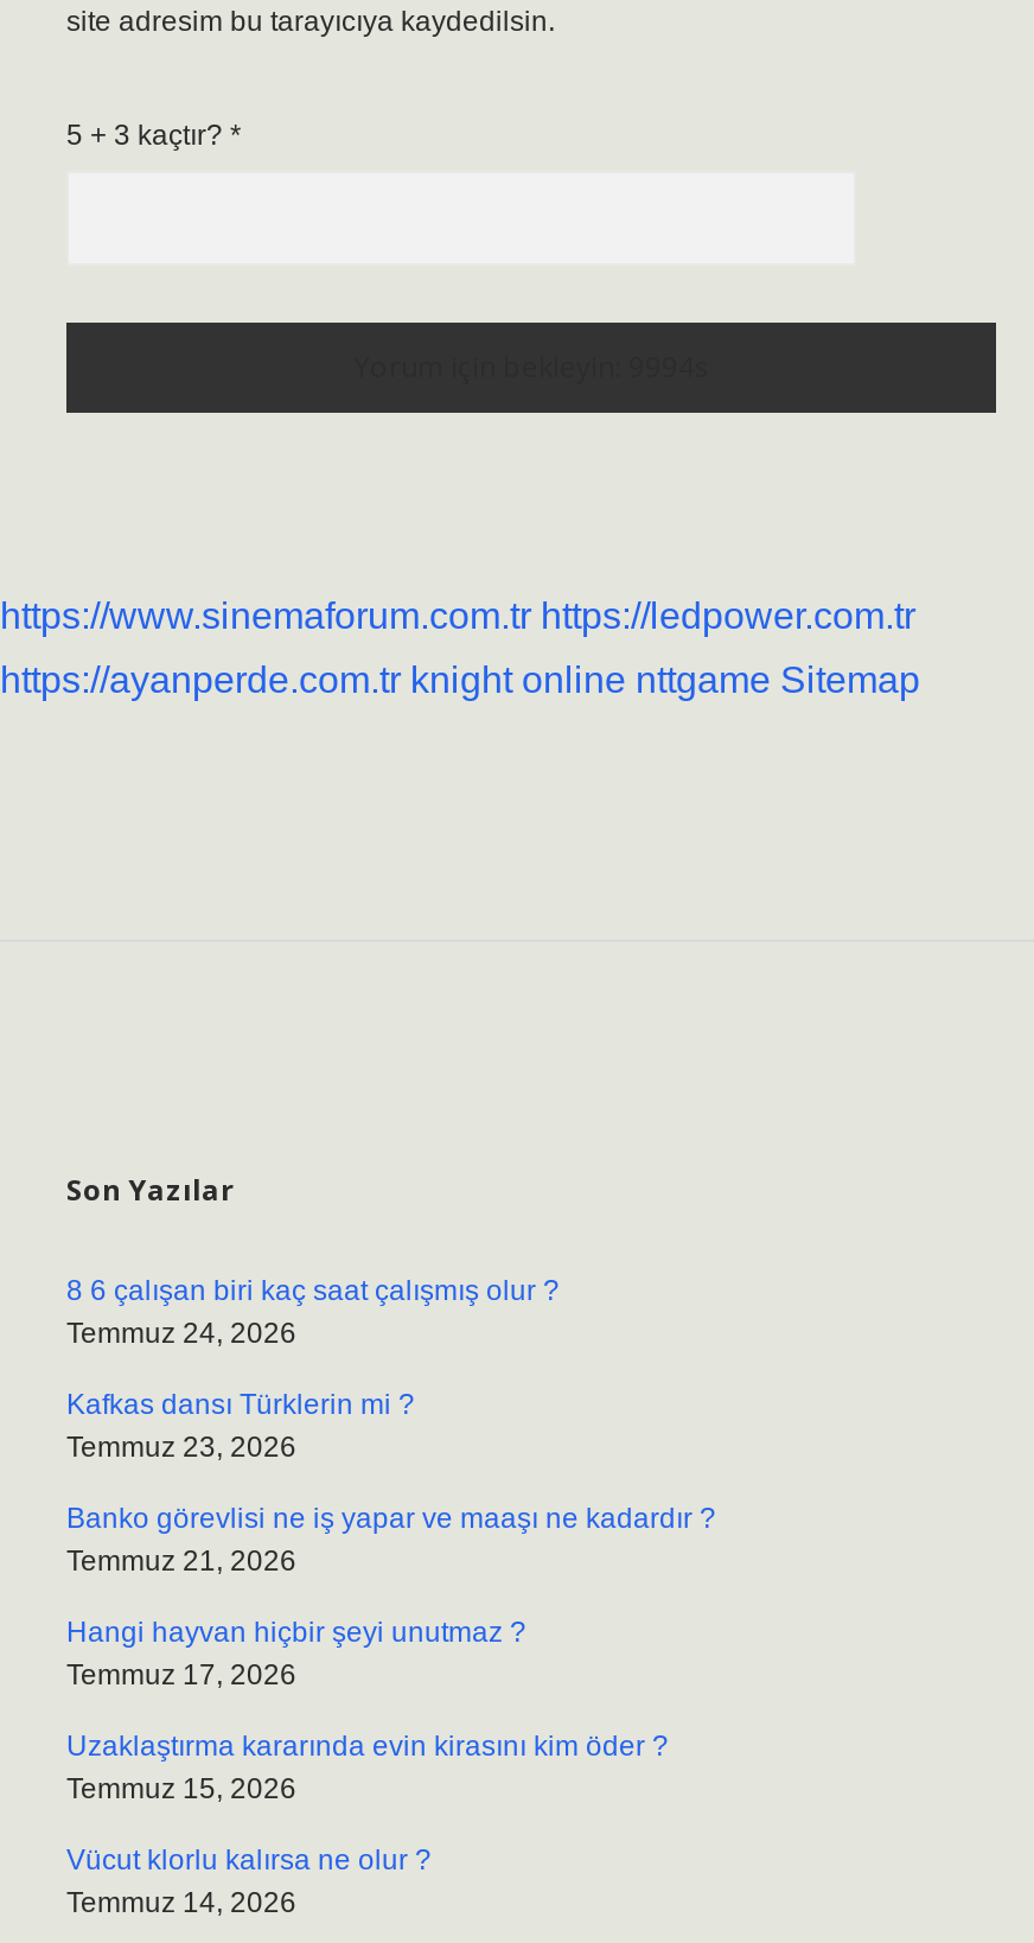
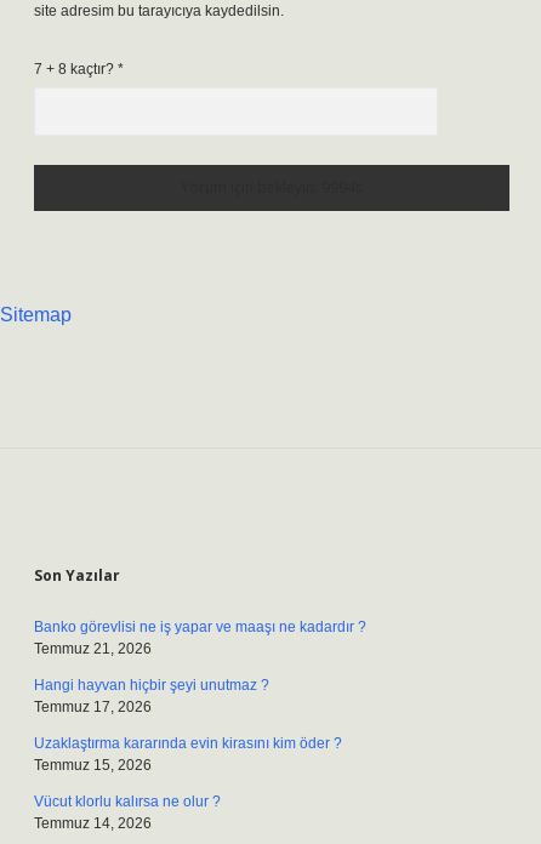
- 5 + 3 kaçtır? *
+ 7 + 8 kaçtır? *

- https://www.sinemaforum.com.tr https://ledpower.com.tr
- https://ayanperde.com.tr knight online nttgame Sitemap
+ Sitemap

- 8 6 çalışan biri kaç saat çalışmış olur ?
- Temmuz 24, 2026
- Kafkas dansı Türklerin mi ?
- Temmuz 23, 2026
